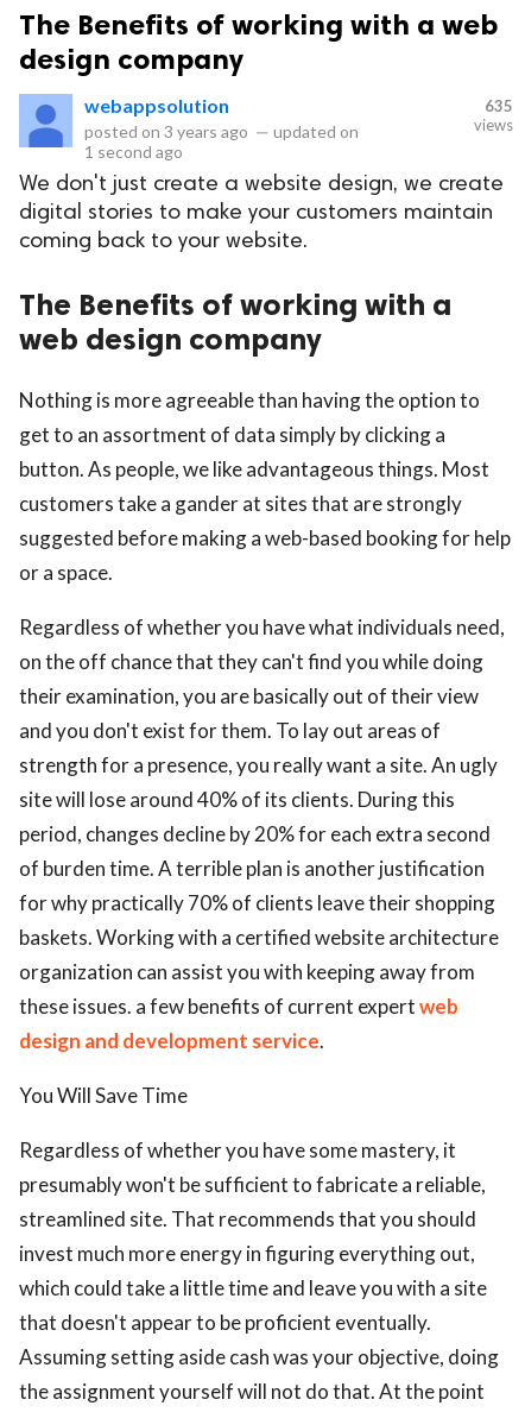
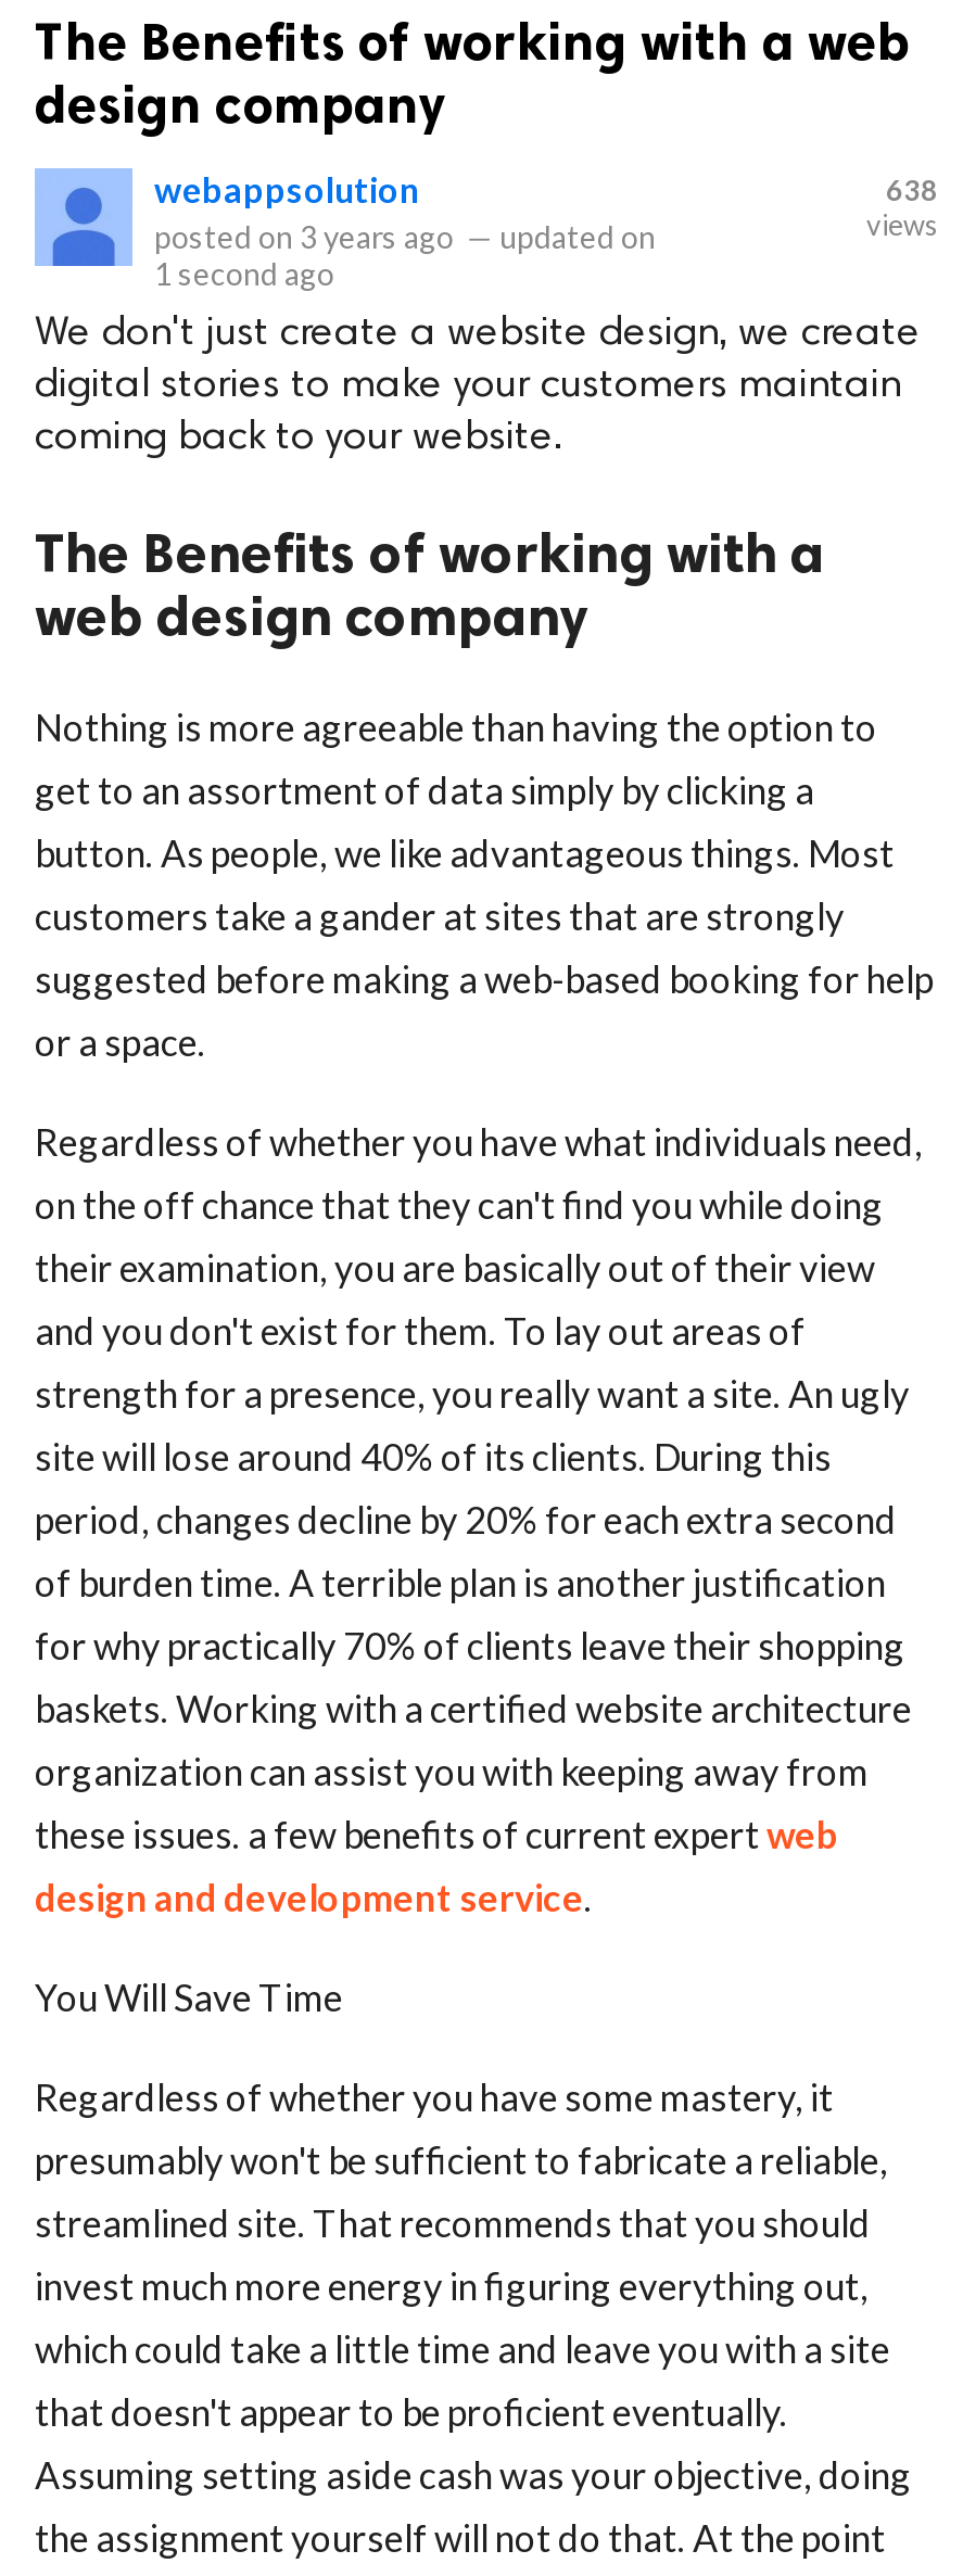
- 635
+ 638
